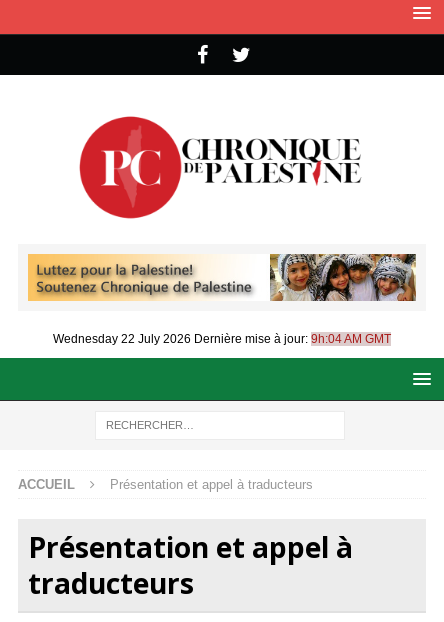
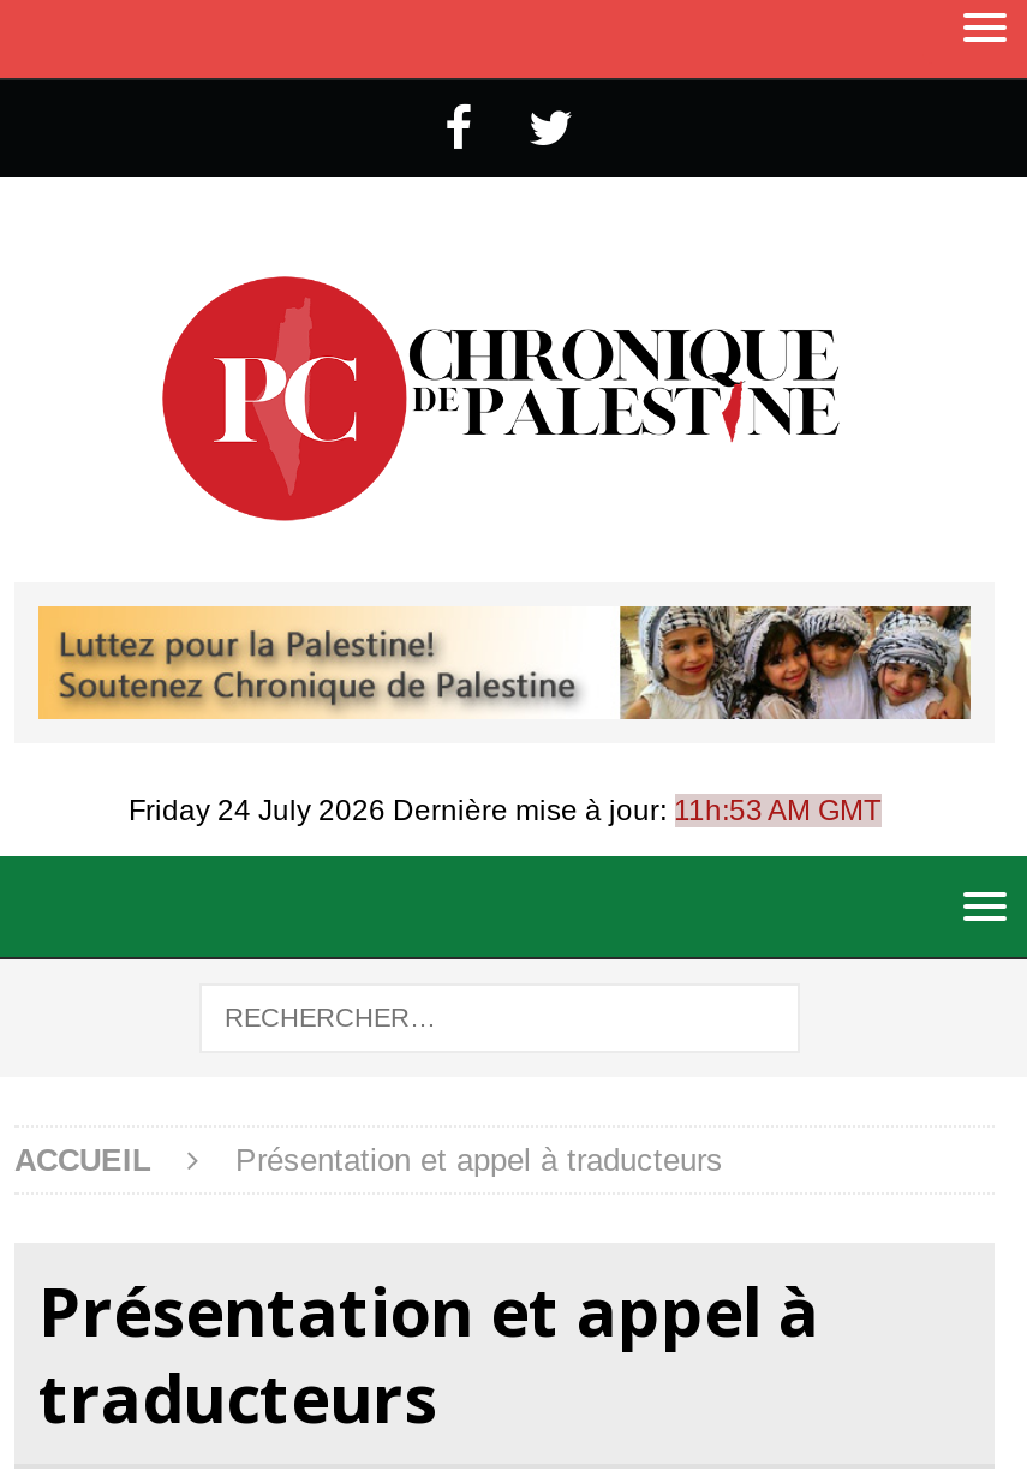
- Wednesday 22 July 2026 Dernière mise à jour: 9h:04 AM GMT
+ Friday 24 July 2026 Dernière mise à jour: 11h:53 AM GMT
